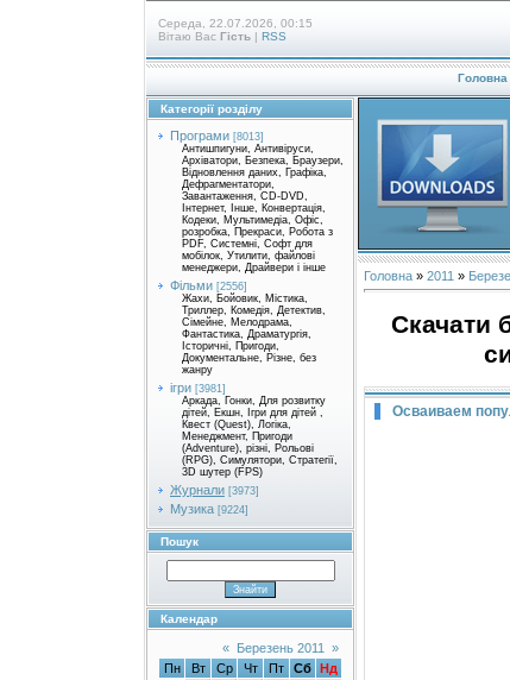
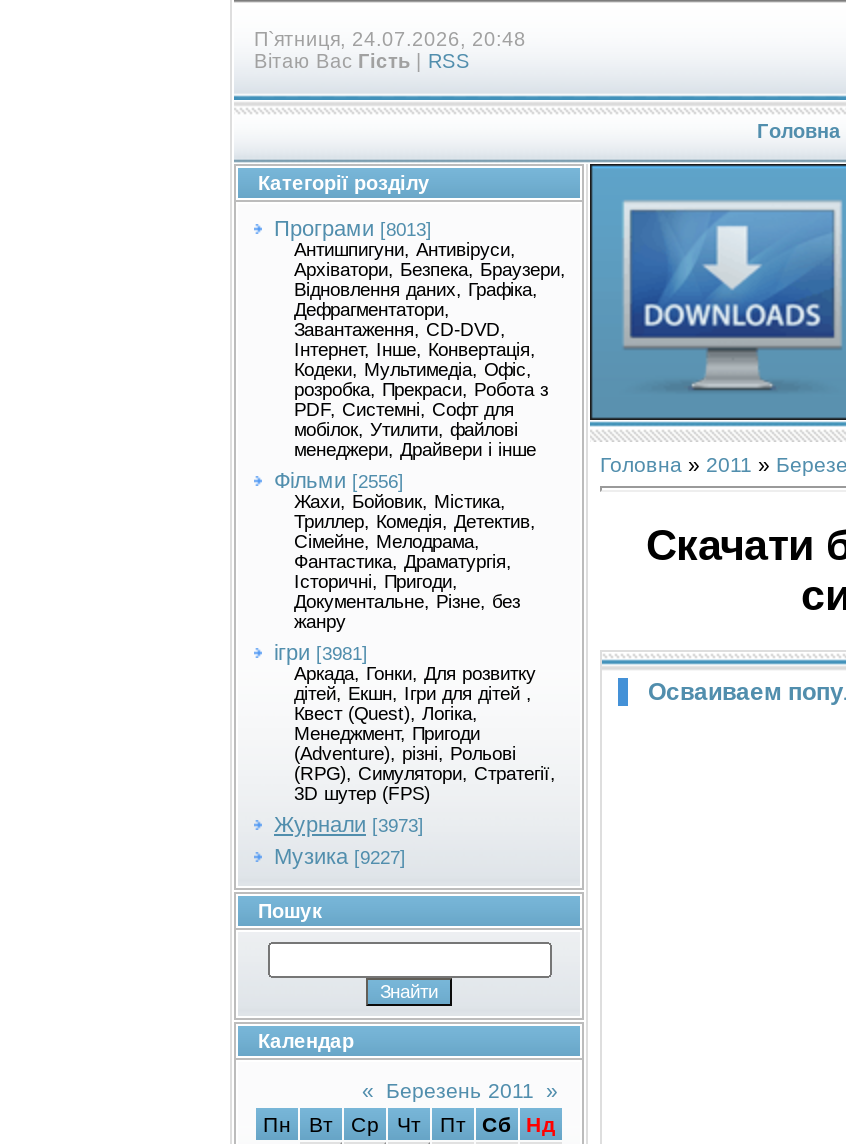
- Середа, 22.07.2026, 00:15
+ П`ятниця, 24.07.2026, 20:48

- Музика [9224]
+ Музика [9227]
